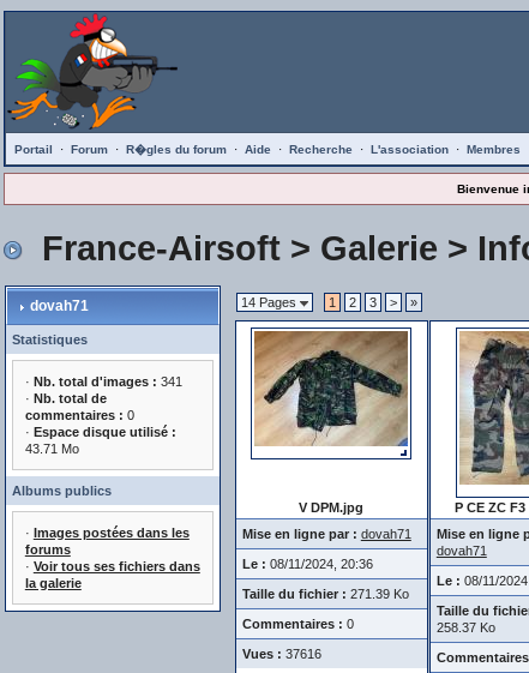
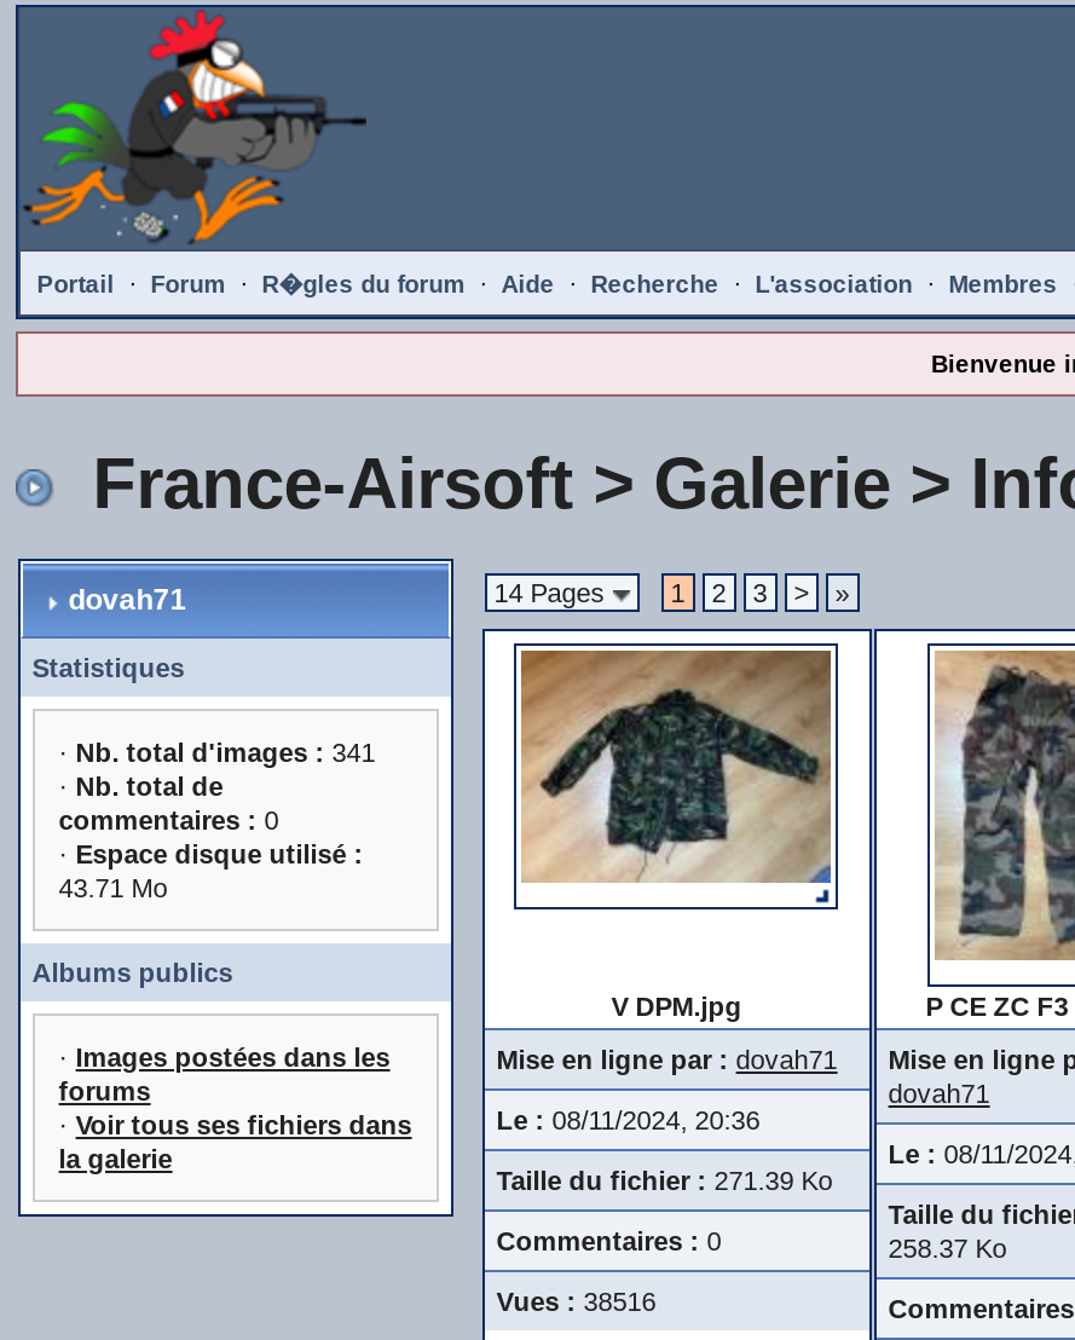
- Vues : 37616
+ Vues : 38516
